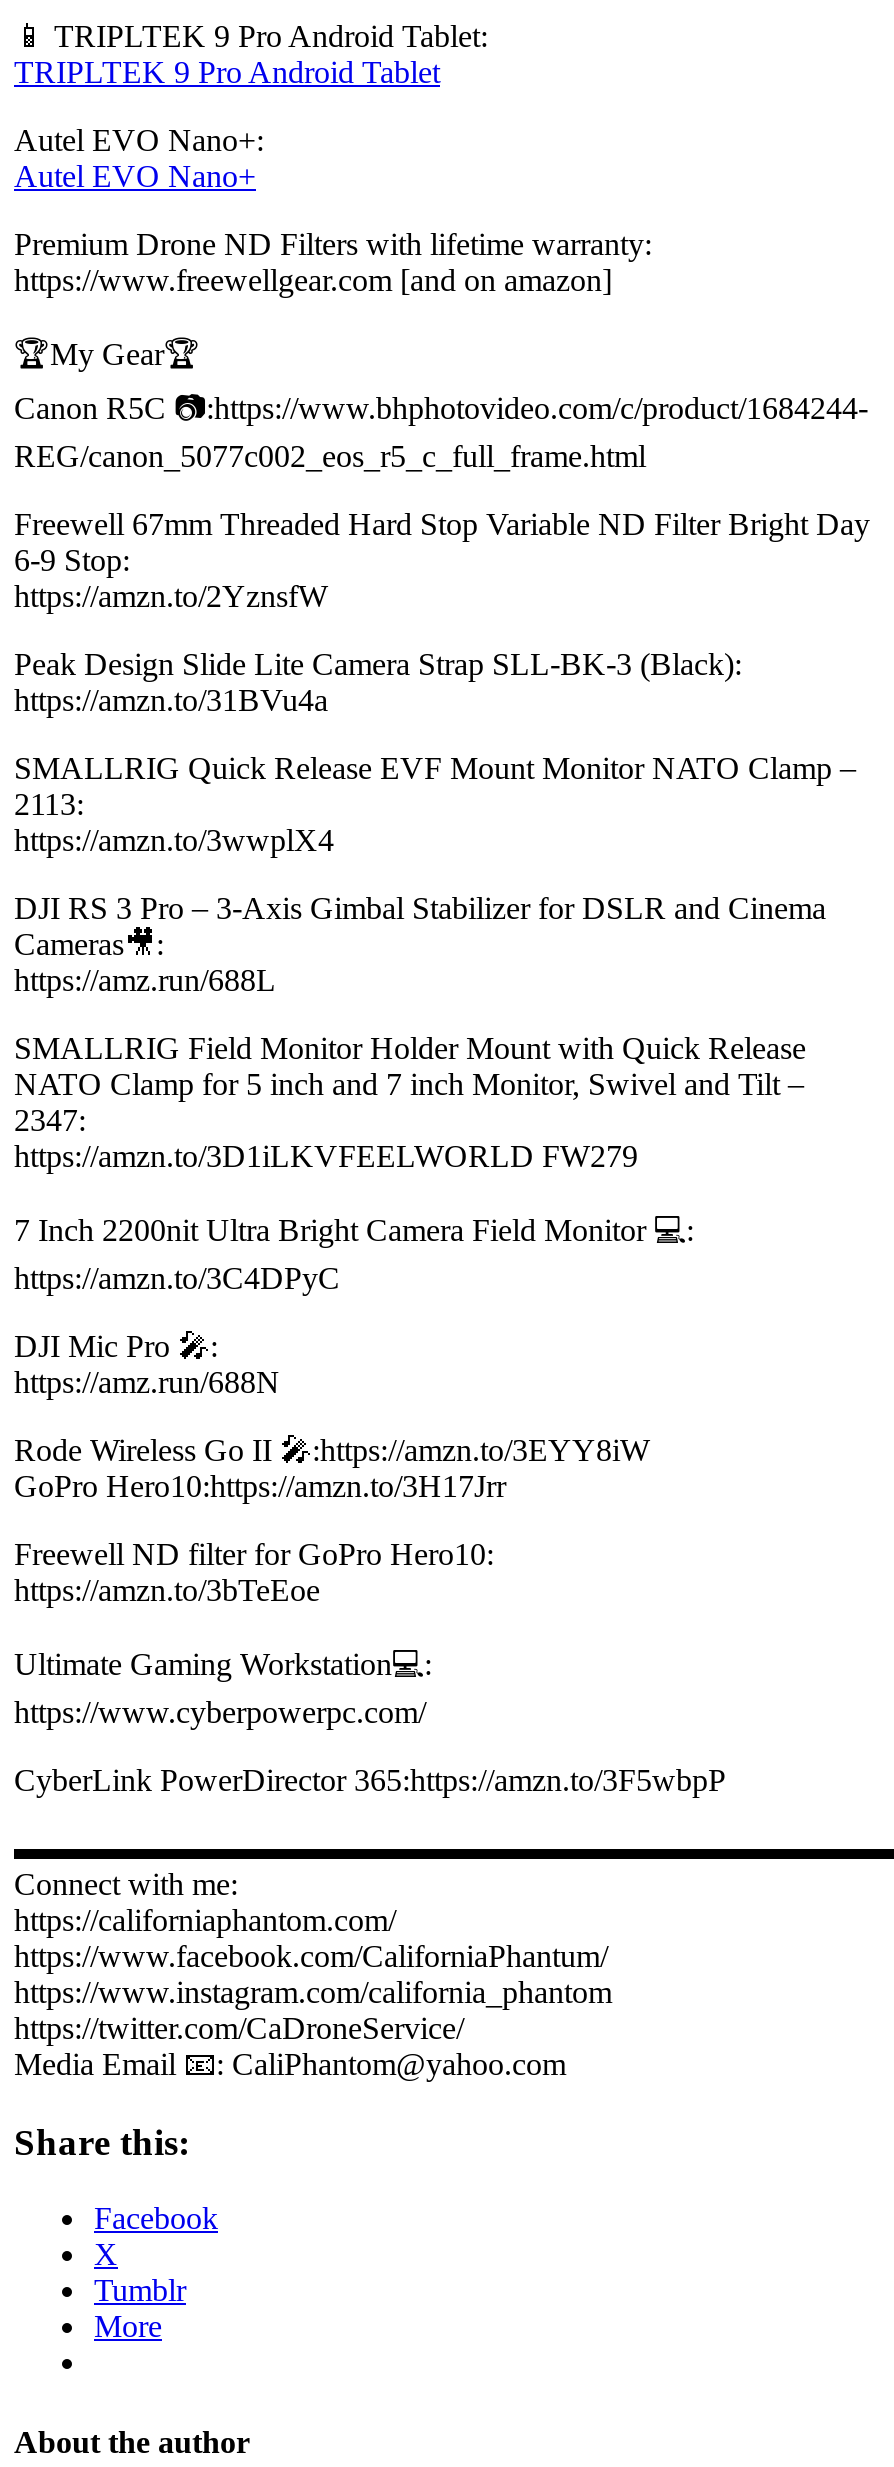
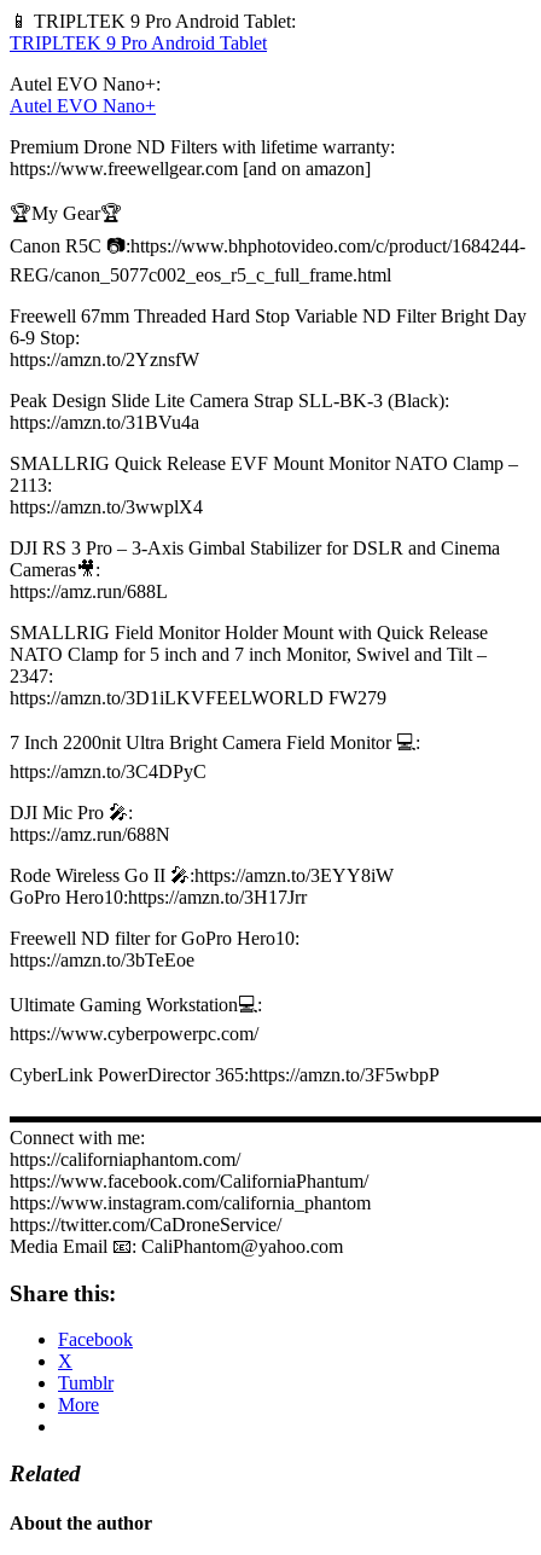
+ Related
